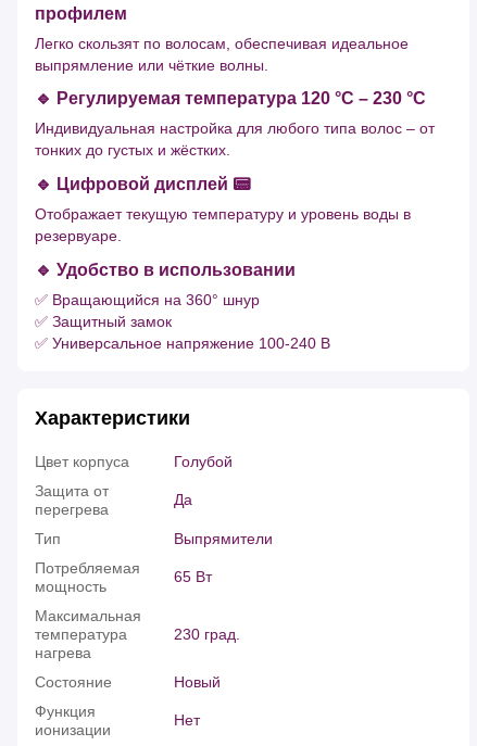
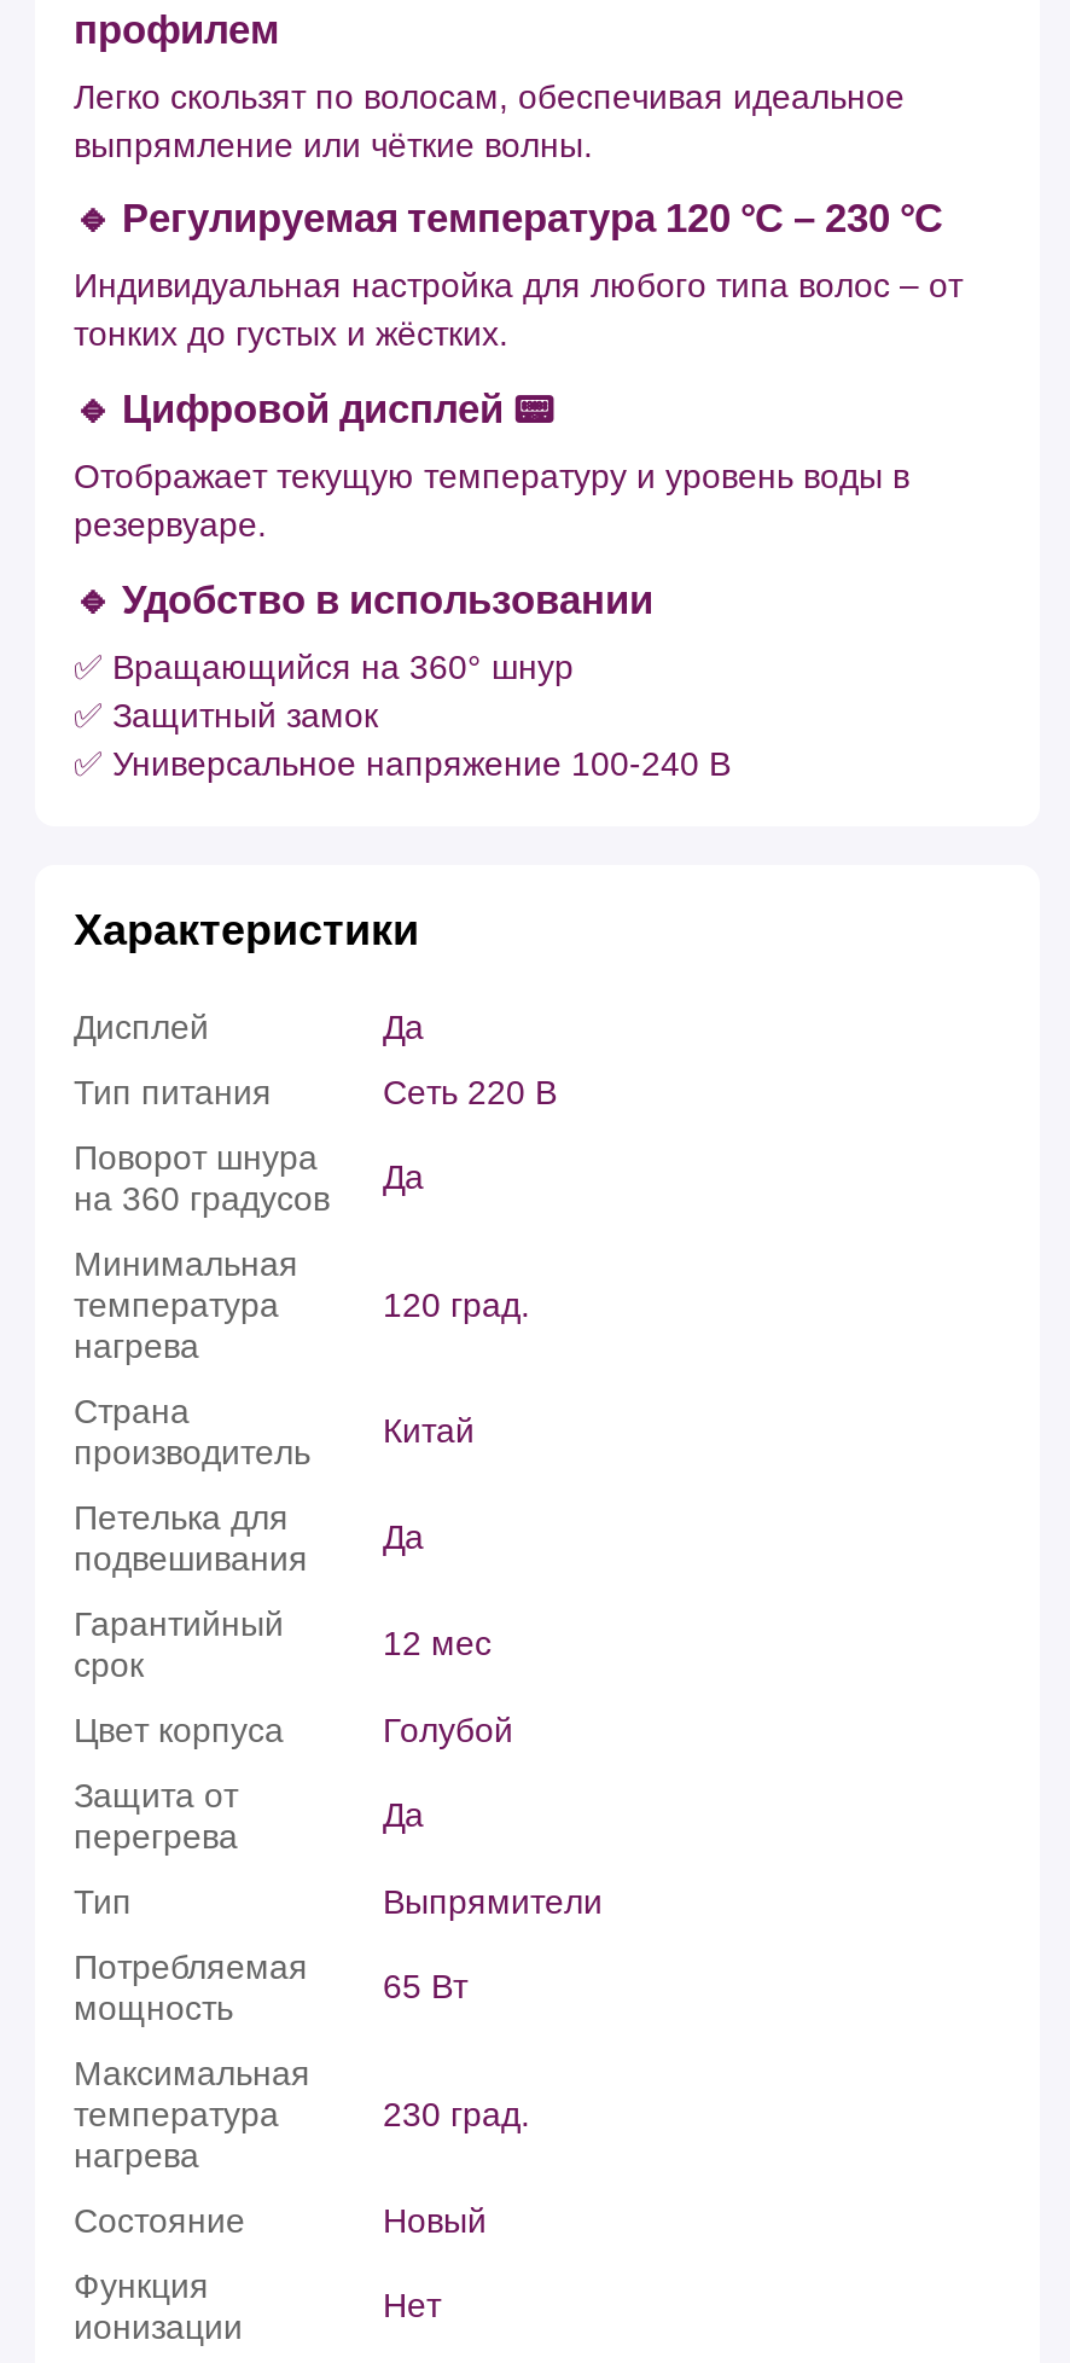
+ Дисплей
+ Да
+ Тип питания
+ Сеть 220 В
+ Поворот шнура
+ на 360 градусов

+ Да
+ Минимальная
+ температура
+ нагрева

+ 120 град.
+ Страна
+ производитель

+ Китай
+ Петелька для
+ подвешивания

+ Да
+ Гарантийный
+ срок

+ 12 мес
